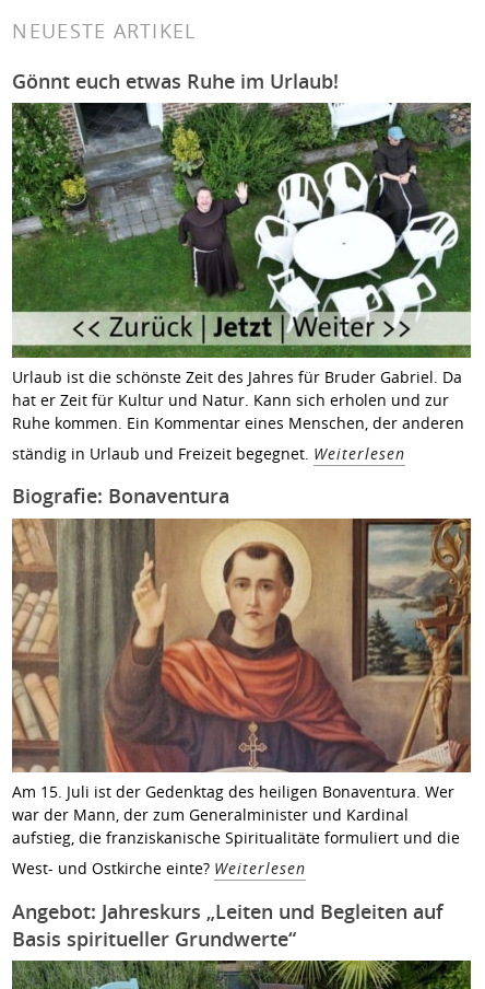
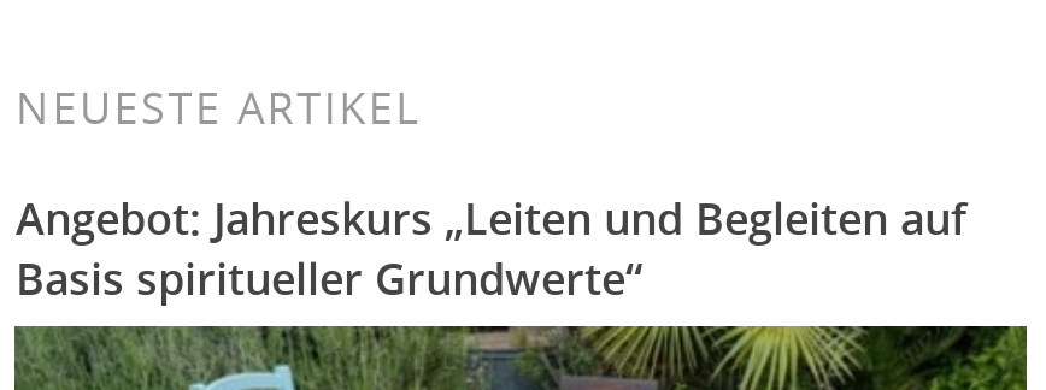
- Gönnt euch etwas Ruhe im Urlaub!

- [image]
- Urlaub ist die schönste Zeit des Jahres für Bruder Gabriel. Da
- hat er Zeit für Kultur und Natur. Kann sich erholen und zur
- Ruhe kommen. Ein Kommentar eines Menschen, der anderen
- ständig in Urlaub und Freizeit begegnet. Weiterlesen
- Biografie: Bonaventura

- [image]
- Am 15. Juli ist der Gedenktag des heiligen Bonaventura. Wer
- war der Mann, der zum Generalminister und Kardinal
- aufstieg, die franziskanische Spiritualitäte formuliert und die
- West- und Ostkirche einte? Weiterlesen
